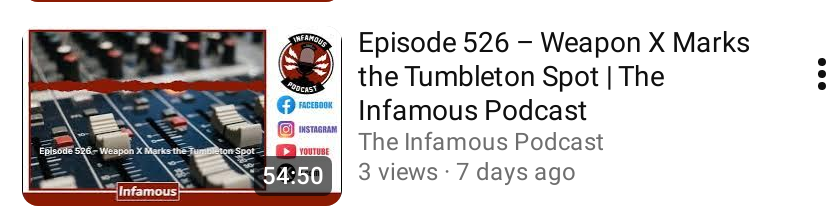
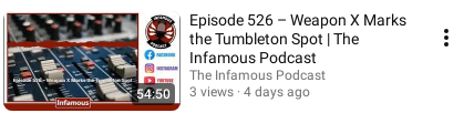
- 54:50 3 views 7 days ago
+ 54:50 3 views 4 days ago
